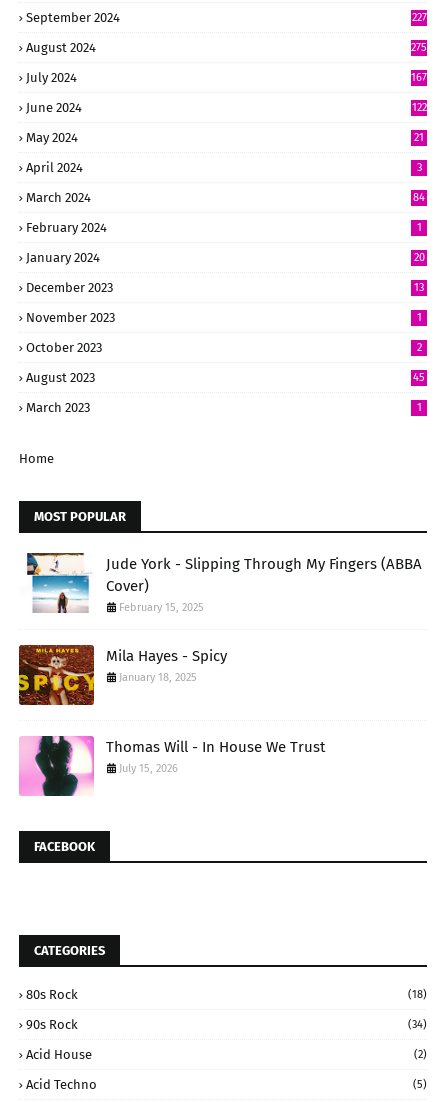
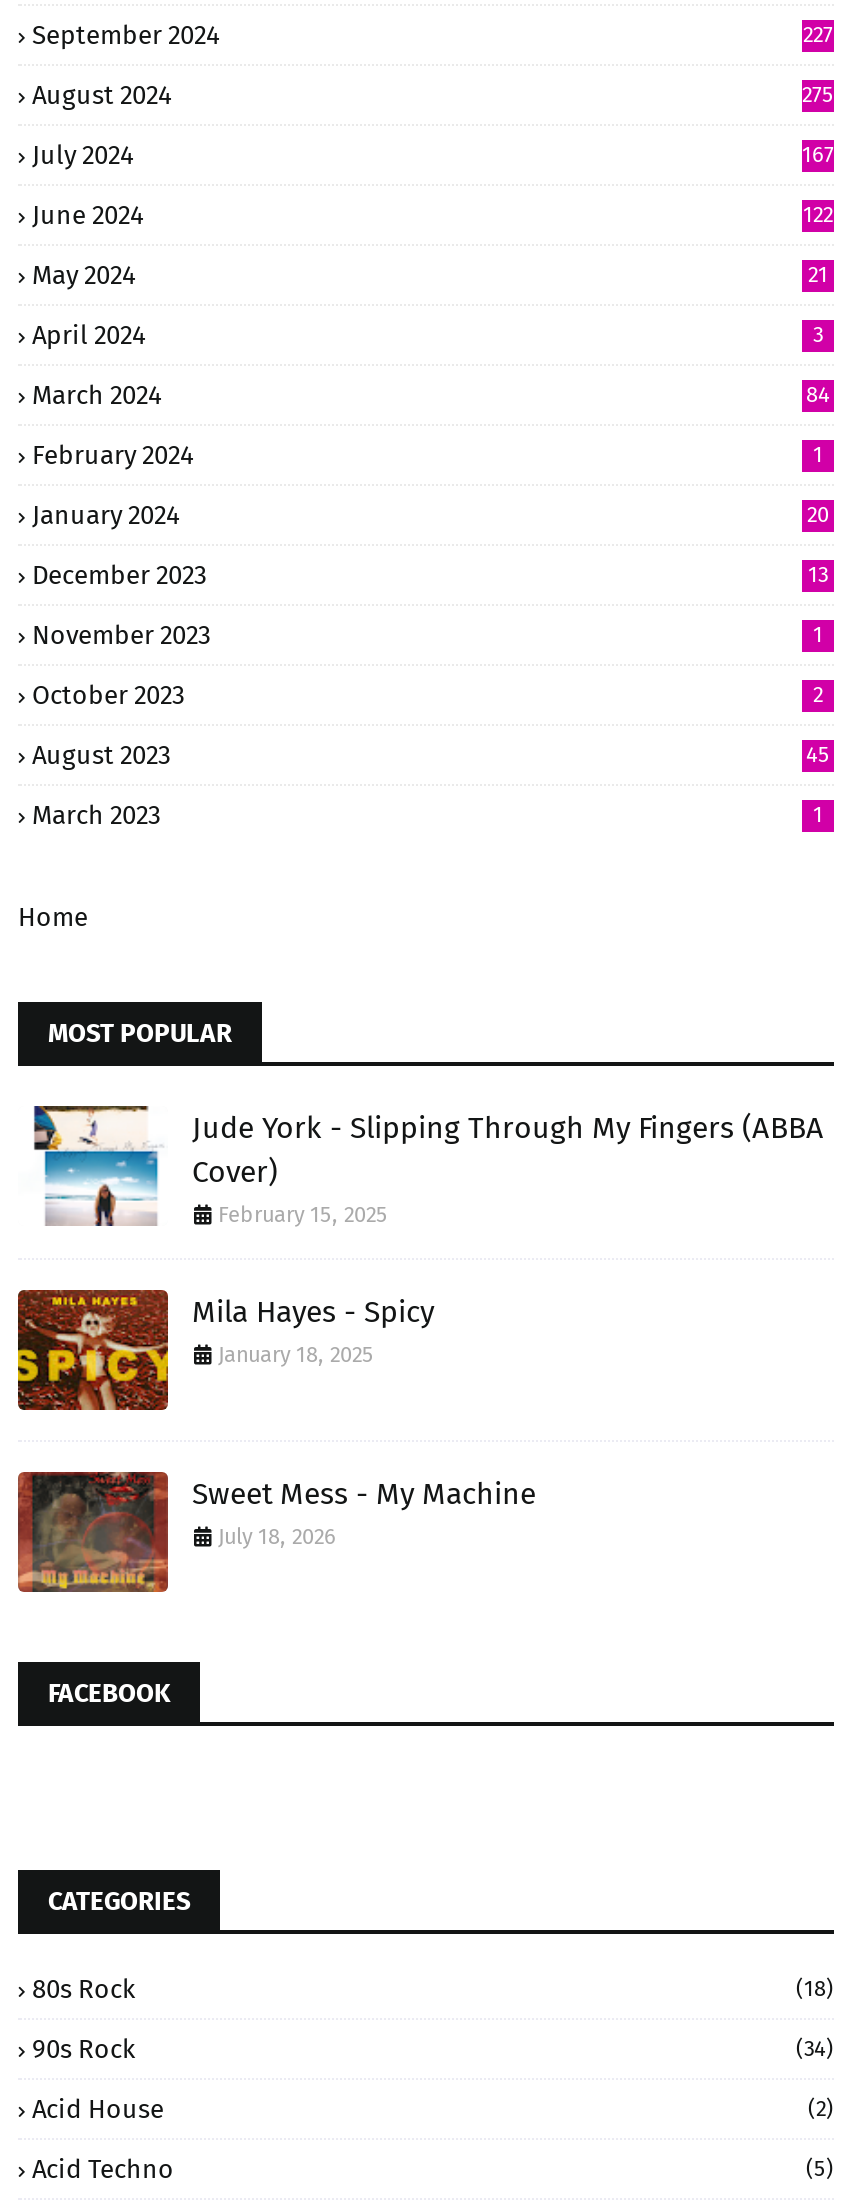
- [image]
- Thomas Will - In House We Trust
- July 15, 2026
+ [image]
+ Sweet Mess - My Machine
+ July 18, 2026
